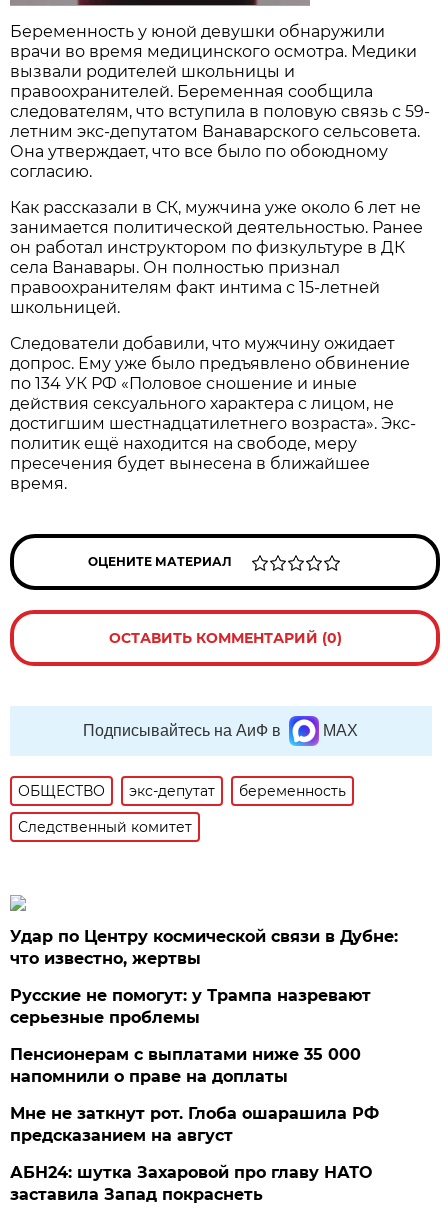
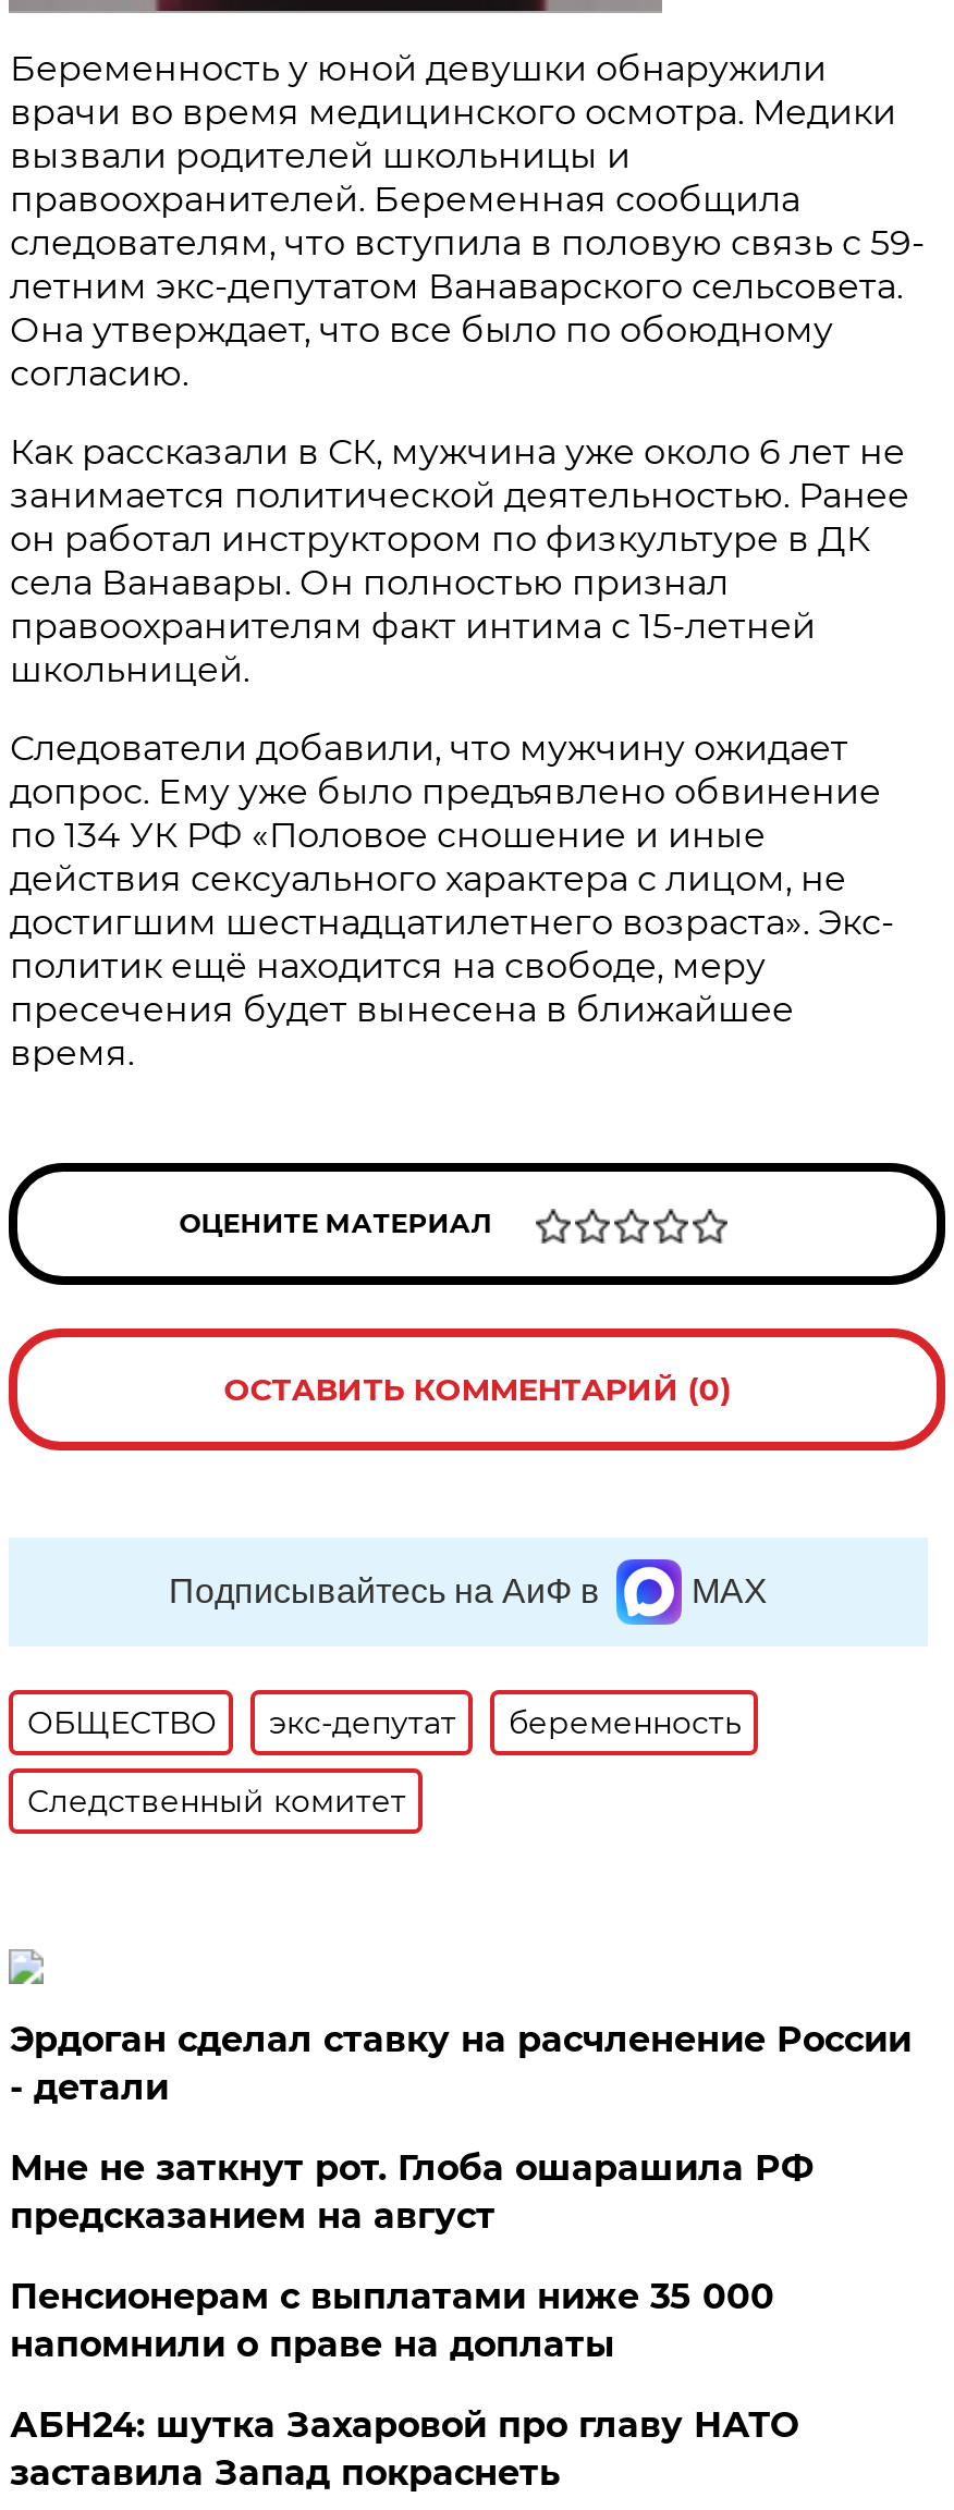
- Удар по Центру космической связи в Дубне:
- что известно, жертвы
+ Эрдоган сделал ставку на расчленение России
+ - детали

- Русские не помогут: у Трампа назревают
- серьезные проблемы

moved up: Мне не заткнут рот. Глоба ошарашила РФ | предсказанием на август
